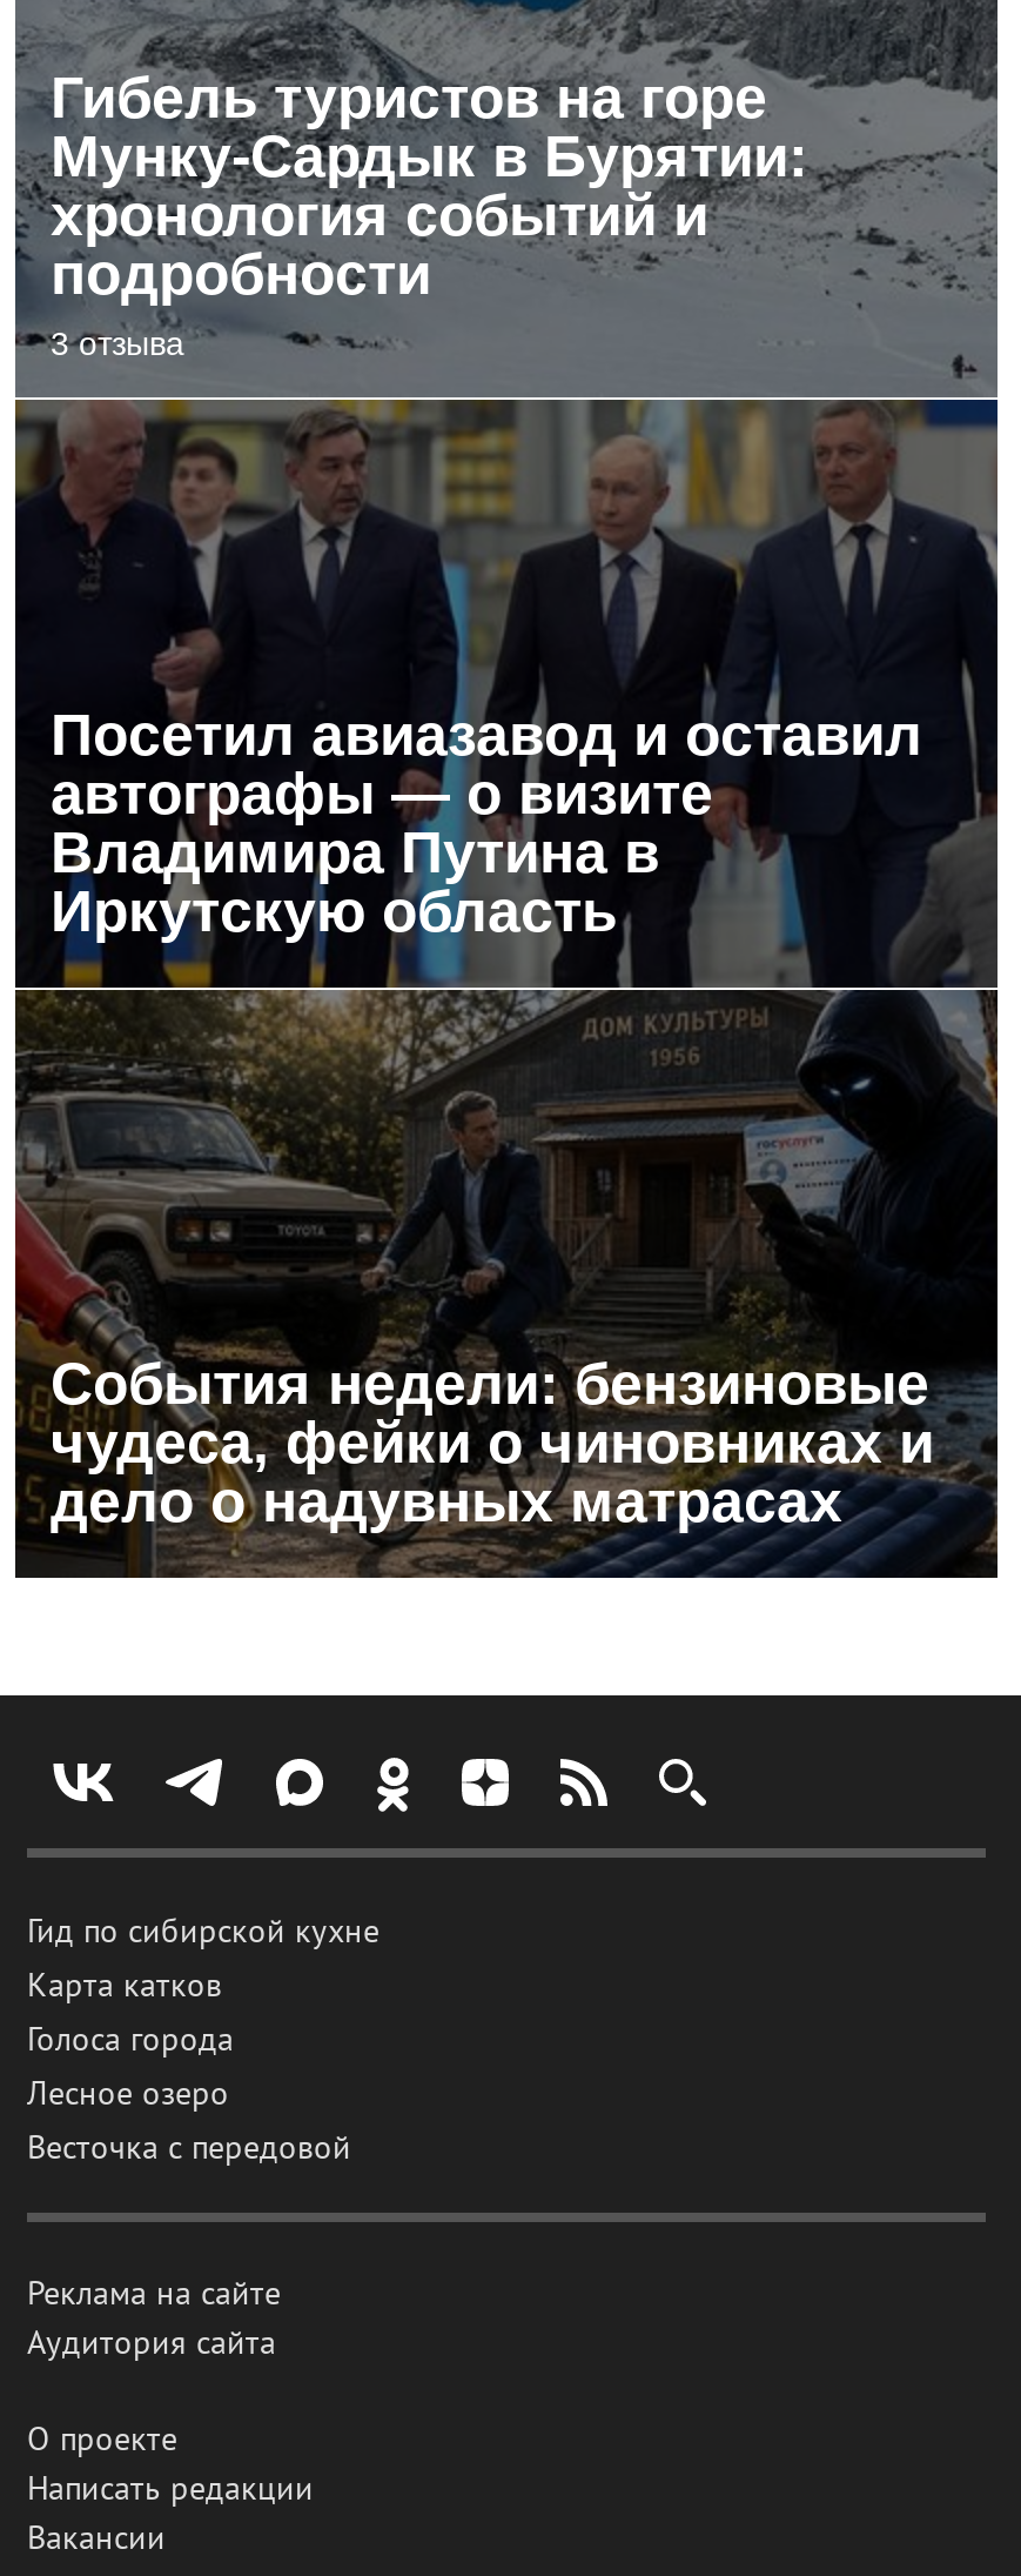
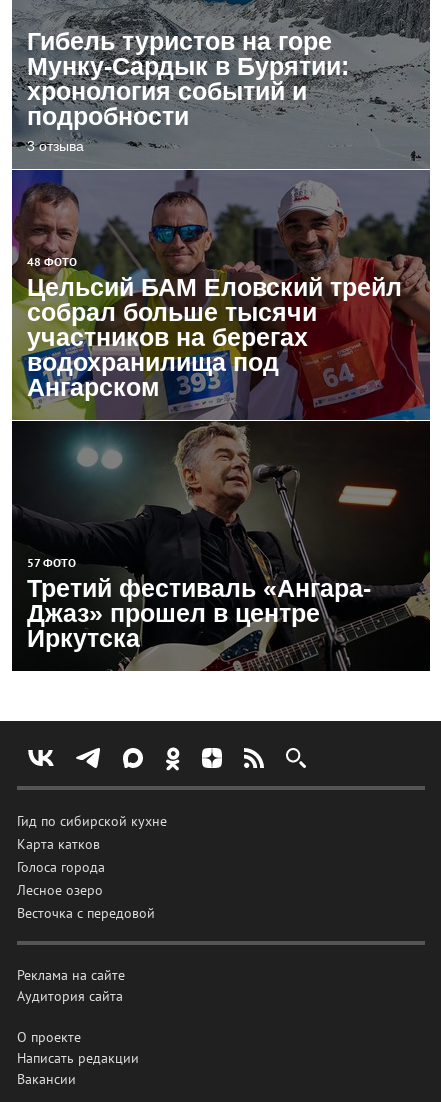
- [image]
- Посетил авиазавод и оставил
- автографы — о визите
- Владимира Путина в
- Иркутскую область
+ [image]
+ 48 ФОТО
+ Цельсий БАМ Еловский трейл
+ собрал больше тысячи
+ участников на берегах
+ водохранилища под
+ Ангарском

- События недели: бензиновые
- чудеса, фейки о чиновниках и
- дело о надувных матрасах
+ 57 ФОТО
+ Третий фестиваль «Ангара-
+ Джаз» прошел в центре
+ Иркутска
